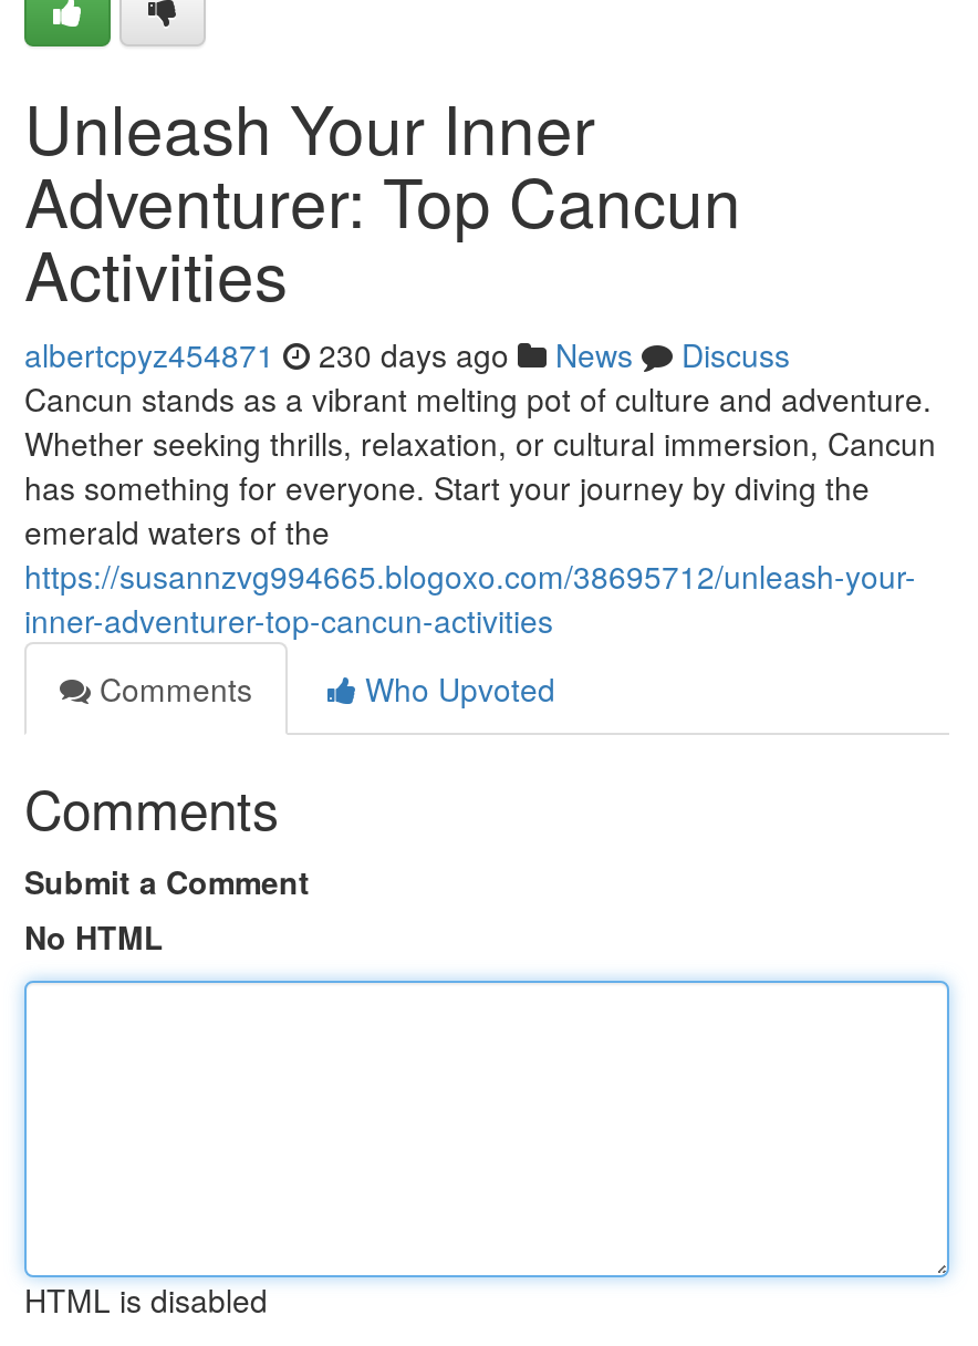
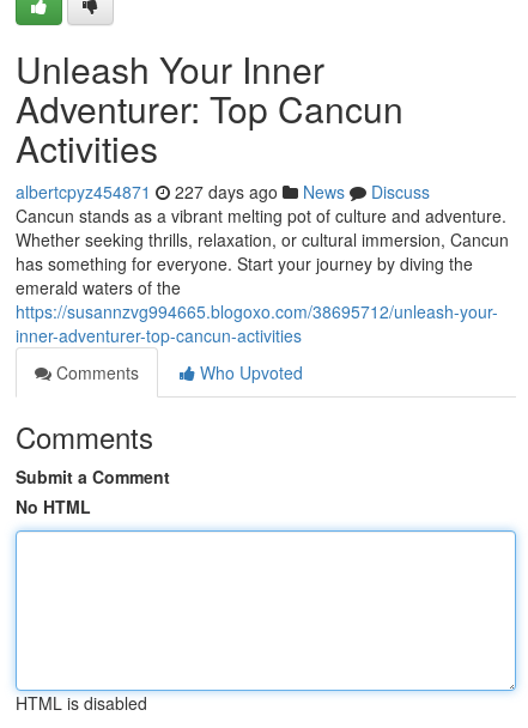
- albertcpyz454871 230 days ago News Discuss
+ albertcpyz454871 227 days ago News Discuss
